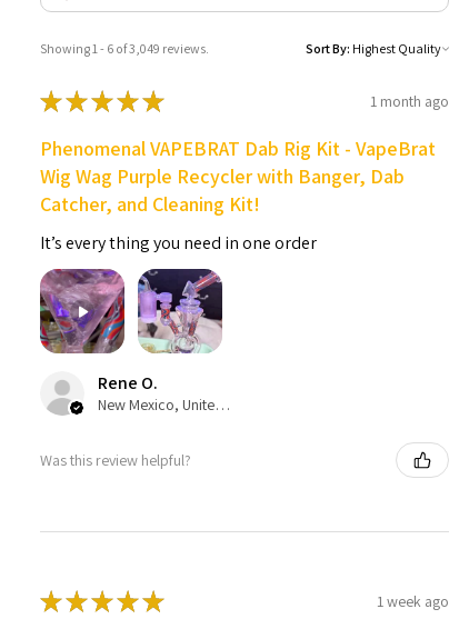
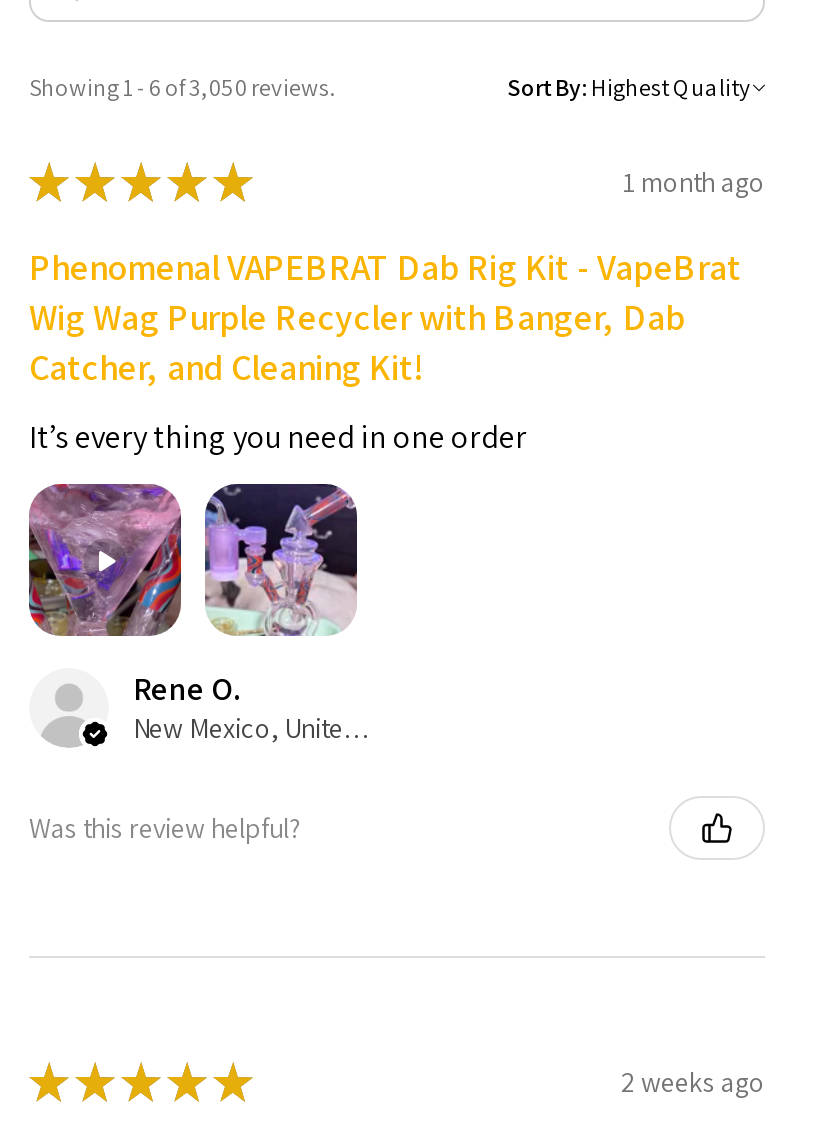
- Showing 1 - 6 of 3,049 reviews.
+ Showing 1 - 6 of 3,050 reviews.

- 1 week ago
+ 2 weeks ago
